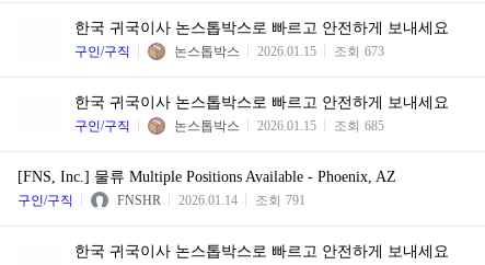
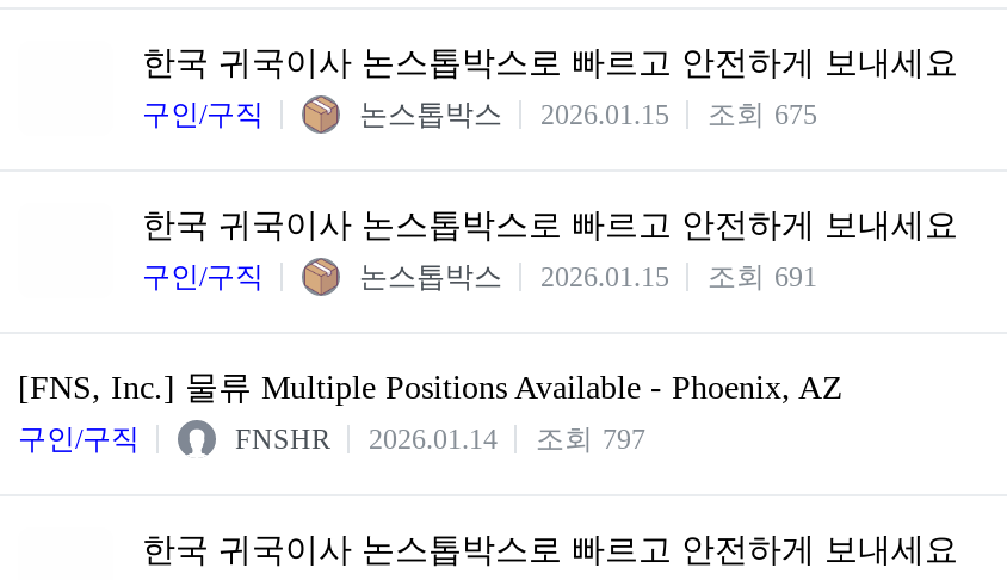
- 논스톱박스 2026.01.15 조회 673
+ 논스톱박스 2026.01.15 조회 675

- 논스톱박스 2026.01.15 조회 685
+ 논스톱박스 2026.01.15 조회 691

- FNSHR 2026.01.14 조회 791
+ FNSHR 2026.01.14 조회 797
